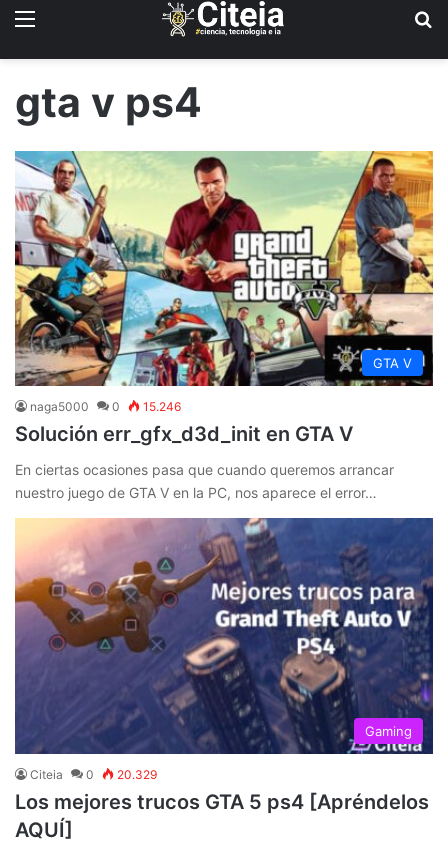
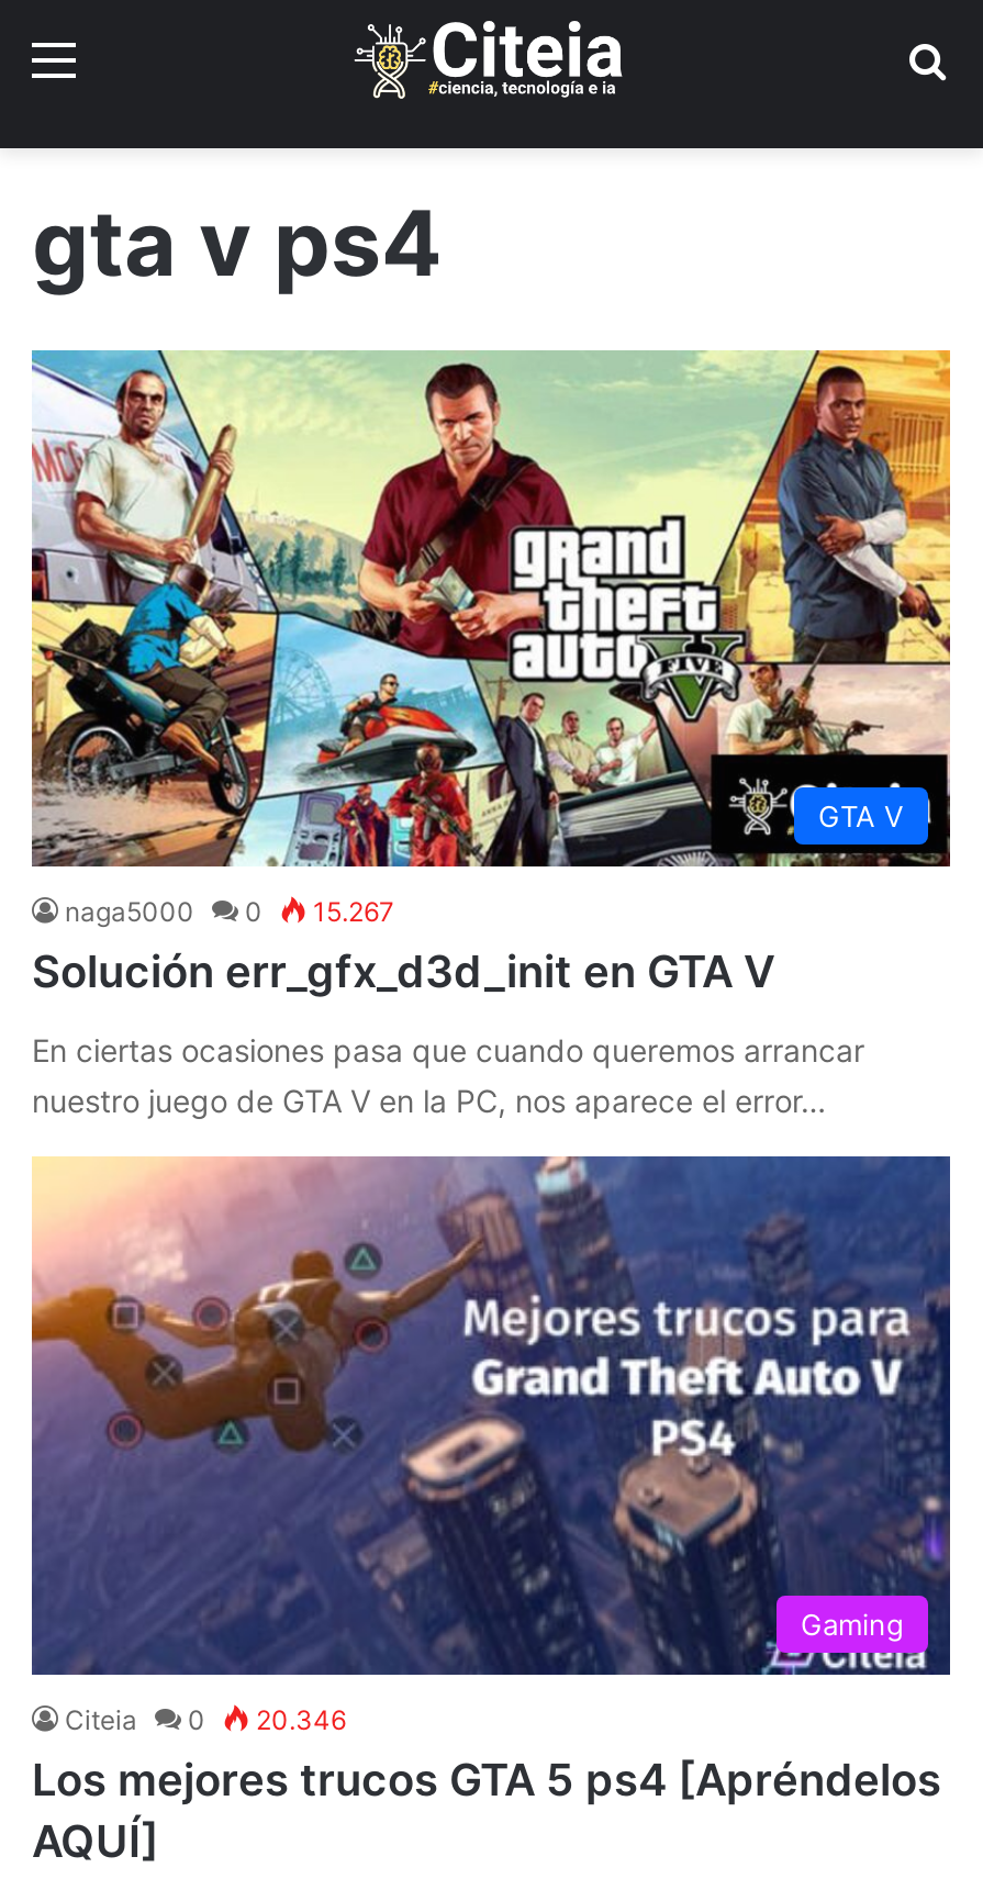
- naga5000 0 15.246
+ naga5000 0 15.267

- Citeia 0 20.329
+ Citeia 0 20.346
